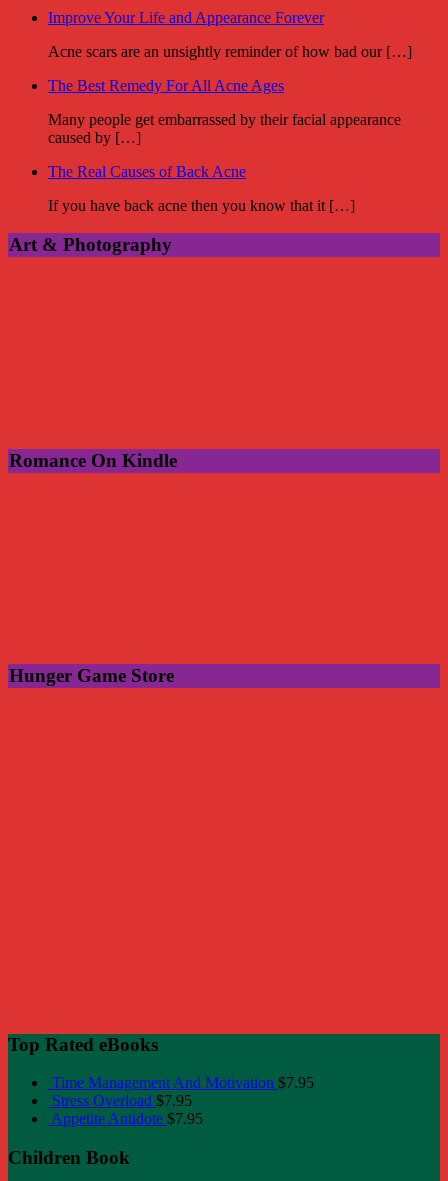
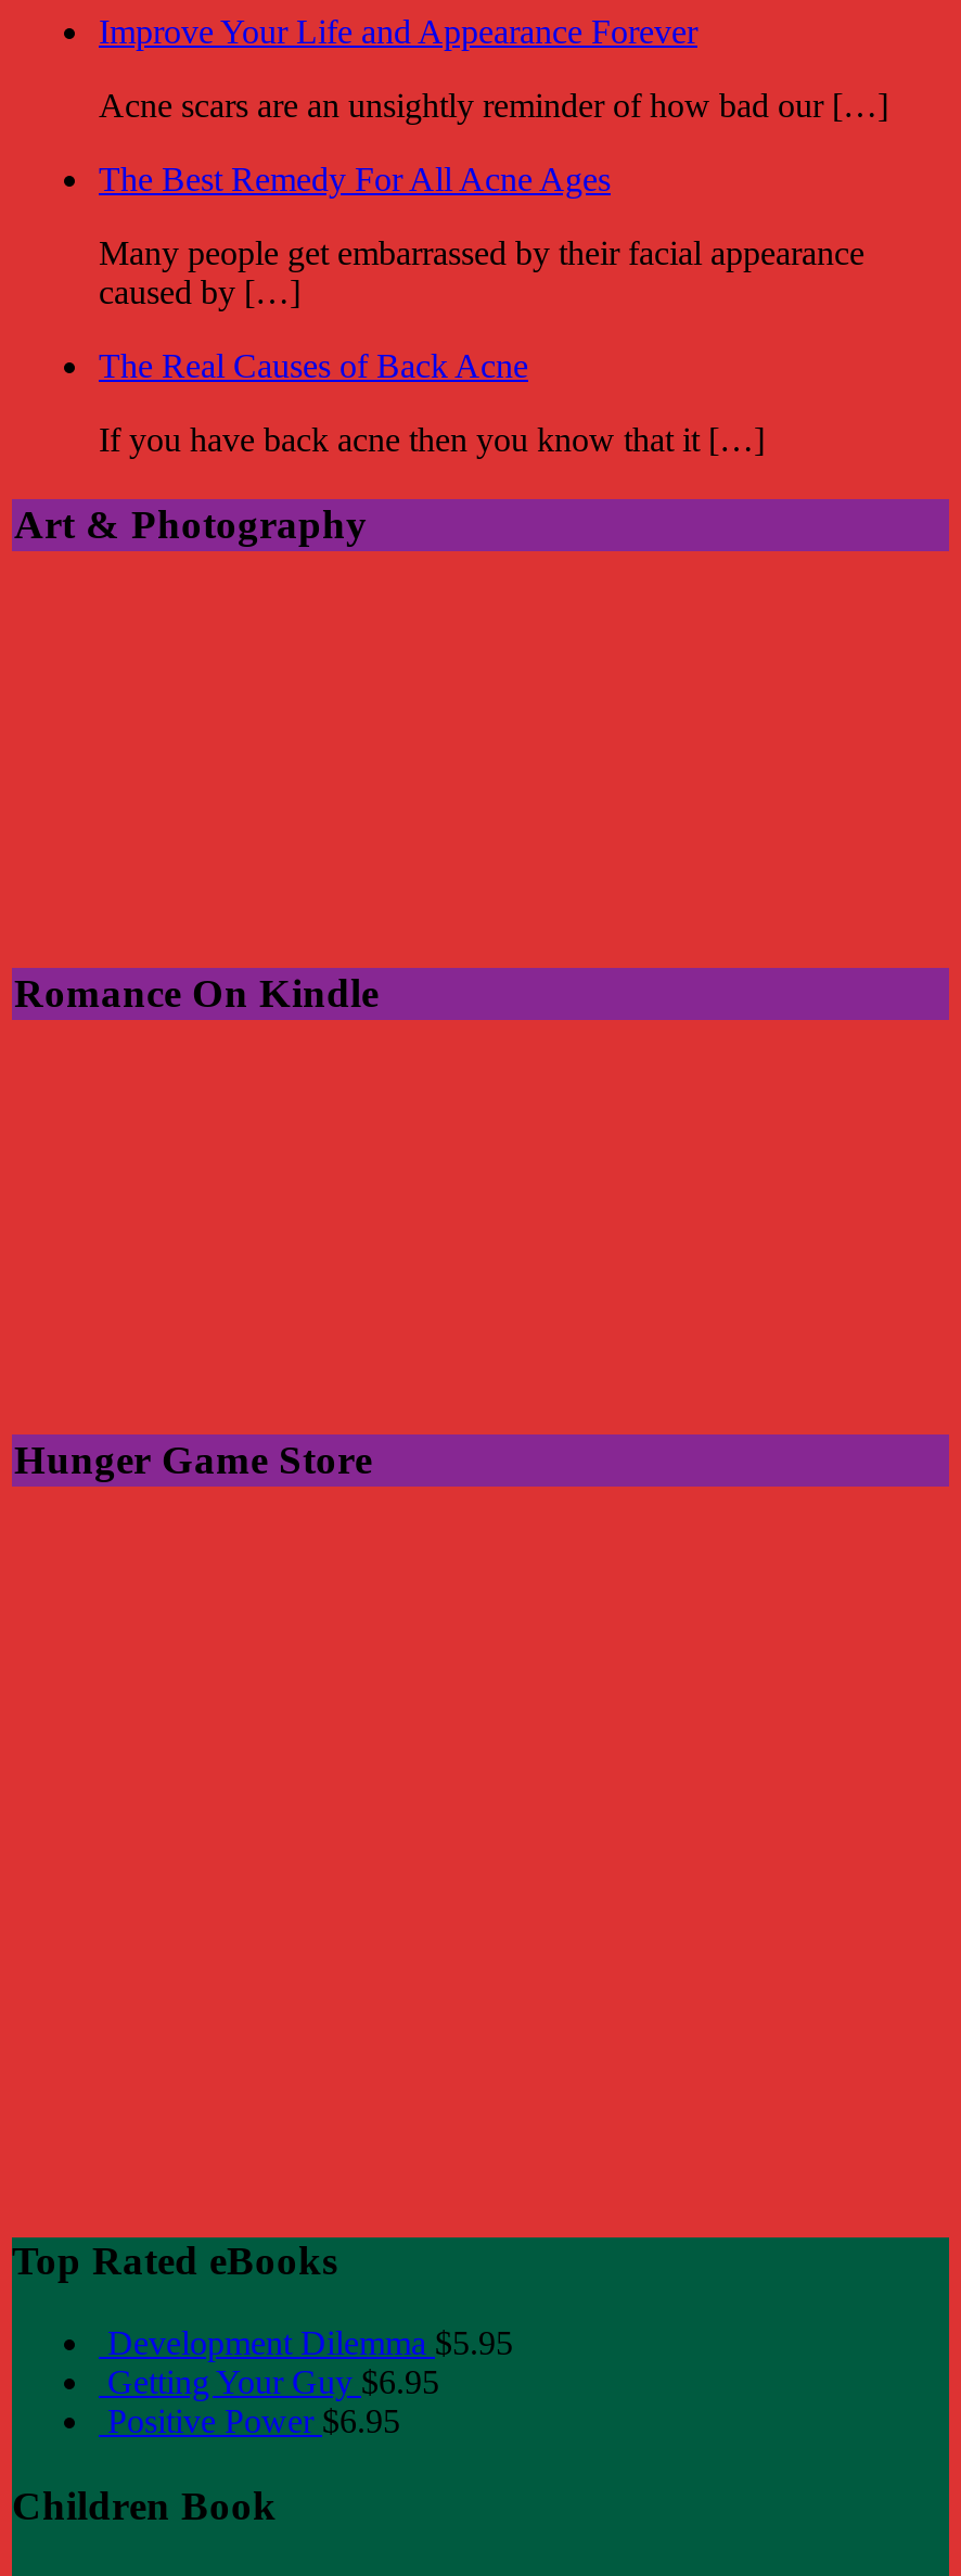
- Time Management And Motivation $7.95
- Stress Overload $7.95
- Appetite Antidote $7.95
+ Development Dilemma $5.95
+ Getting Your Guy $6.95
+ Positive Power $6.95
